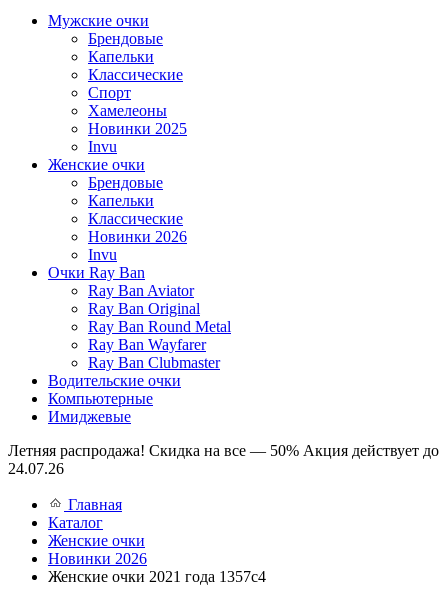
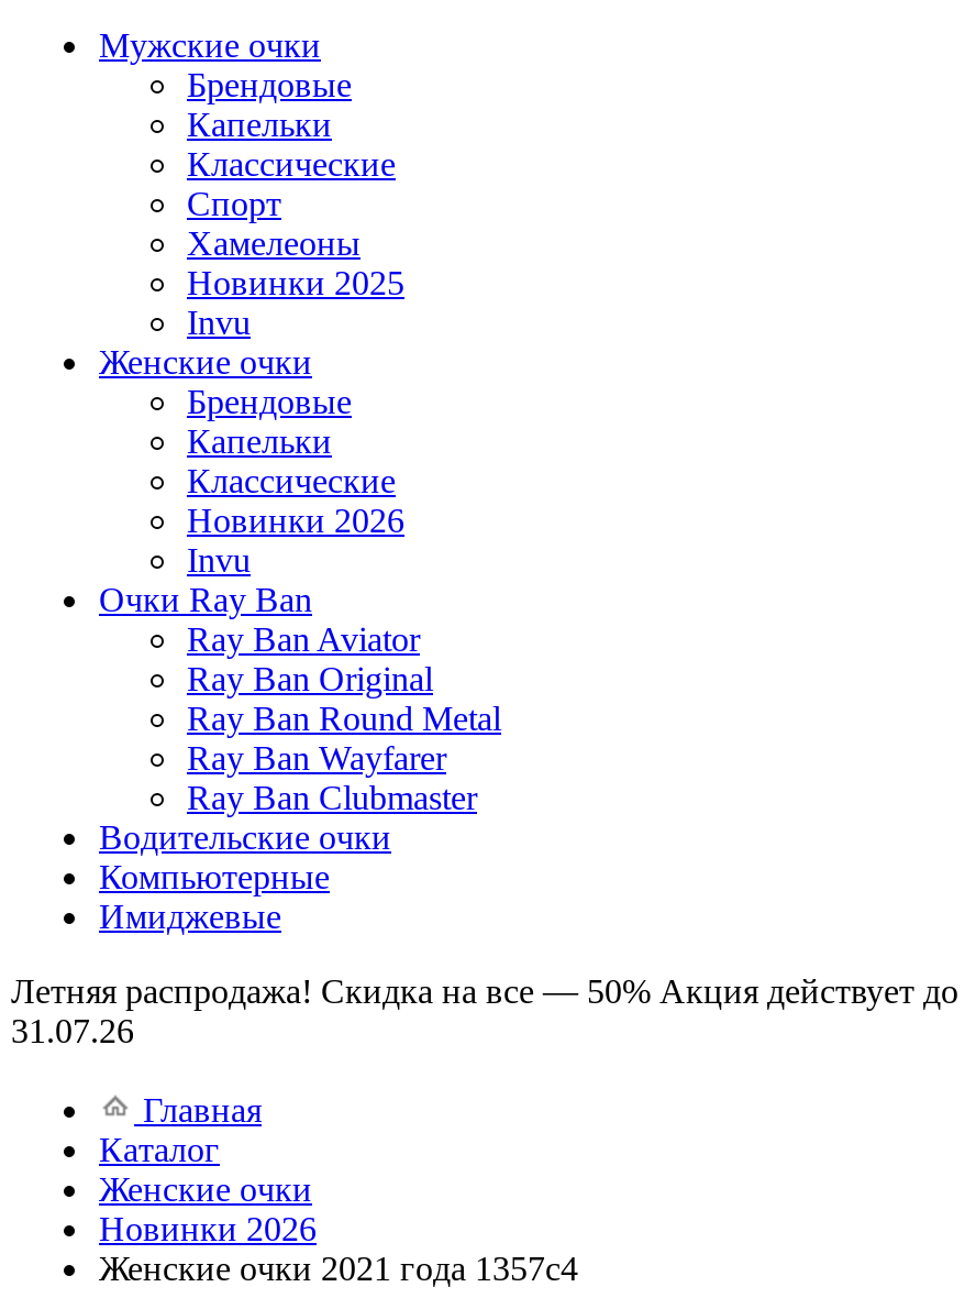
- 24.07.26
+ 31.07.26
